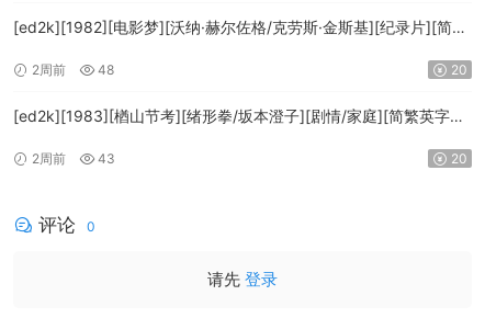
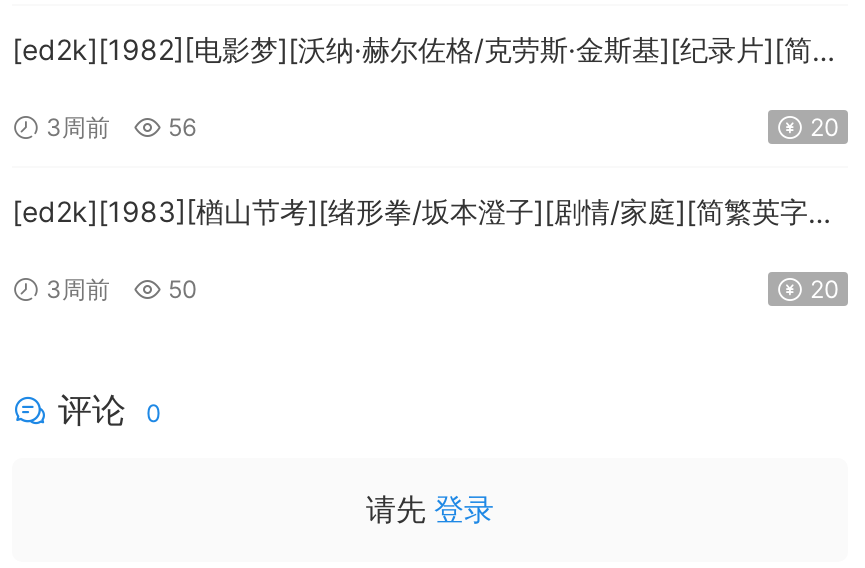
- 2周前
+ 3周前

- 48
+ 56

- 2周前
+ 3周前

- 43
+ 50
